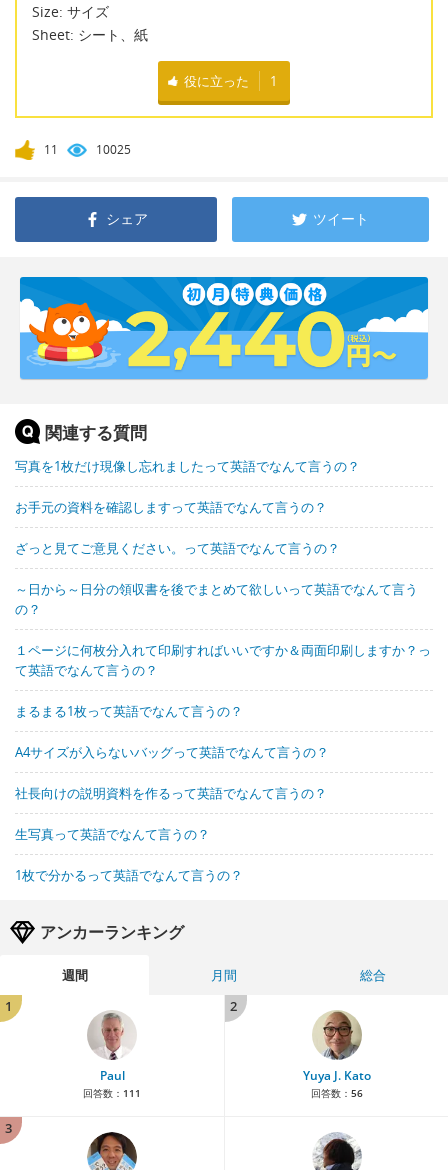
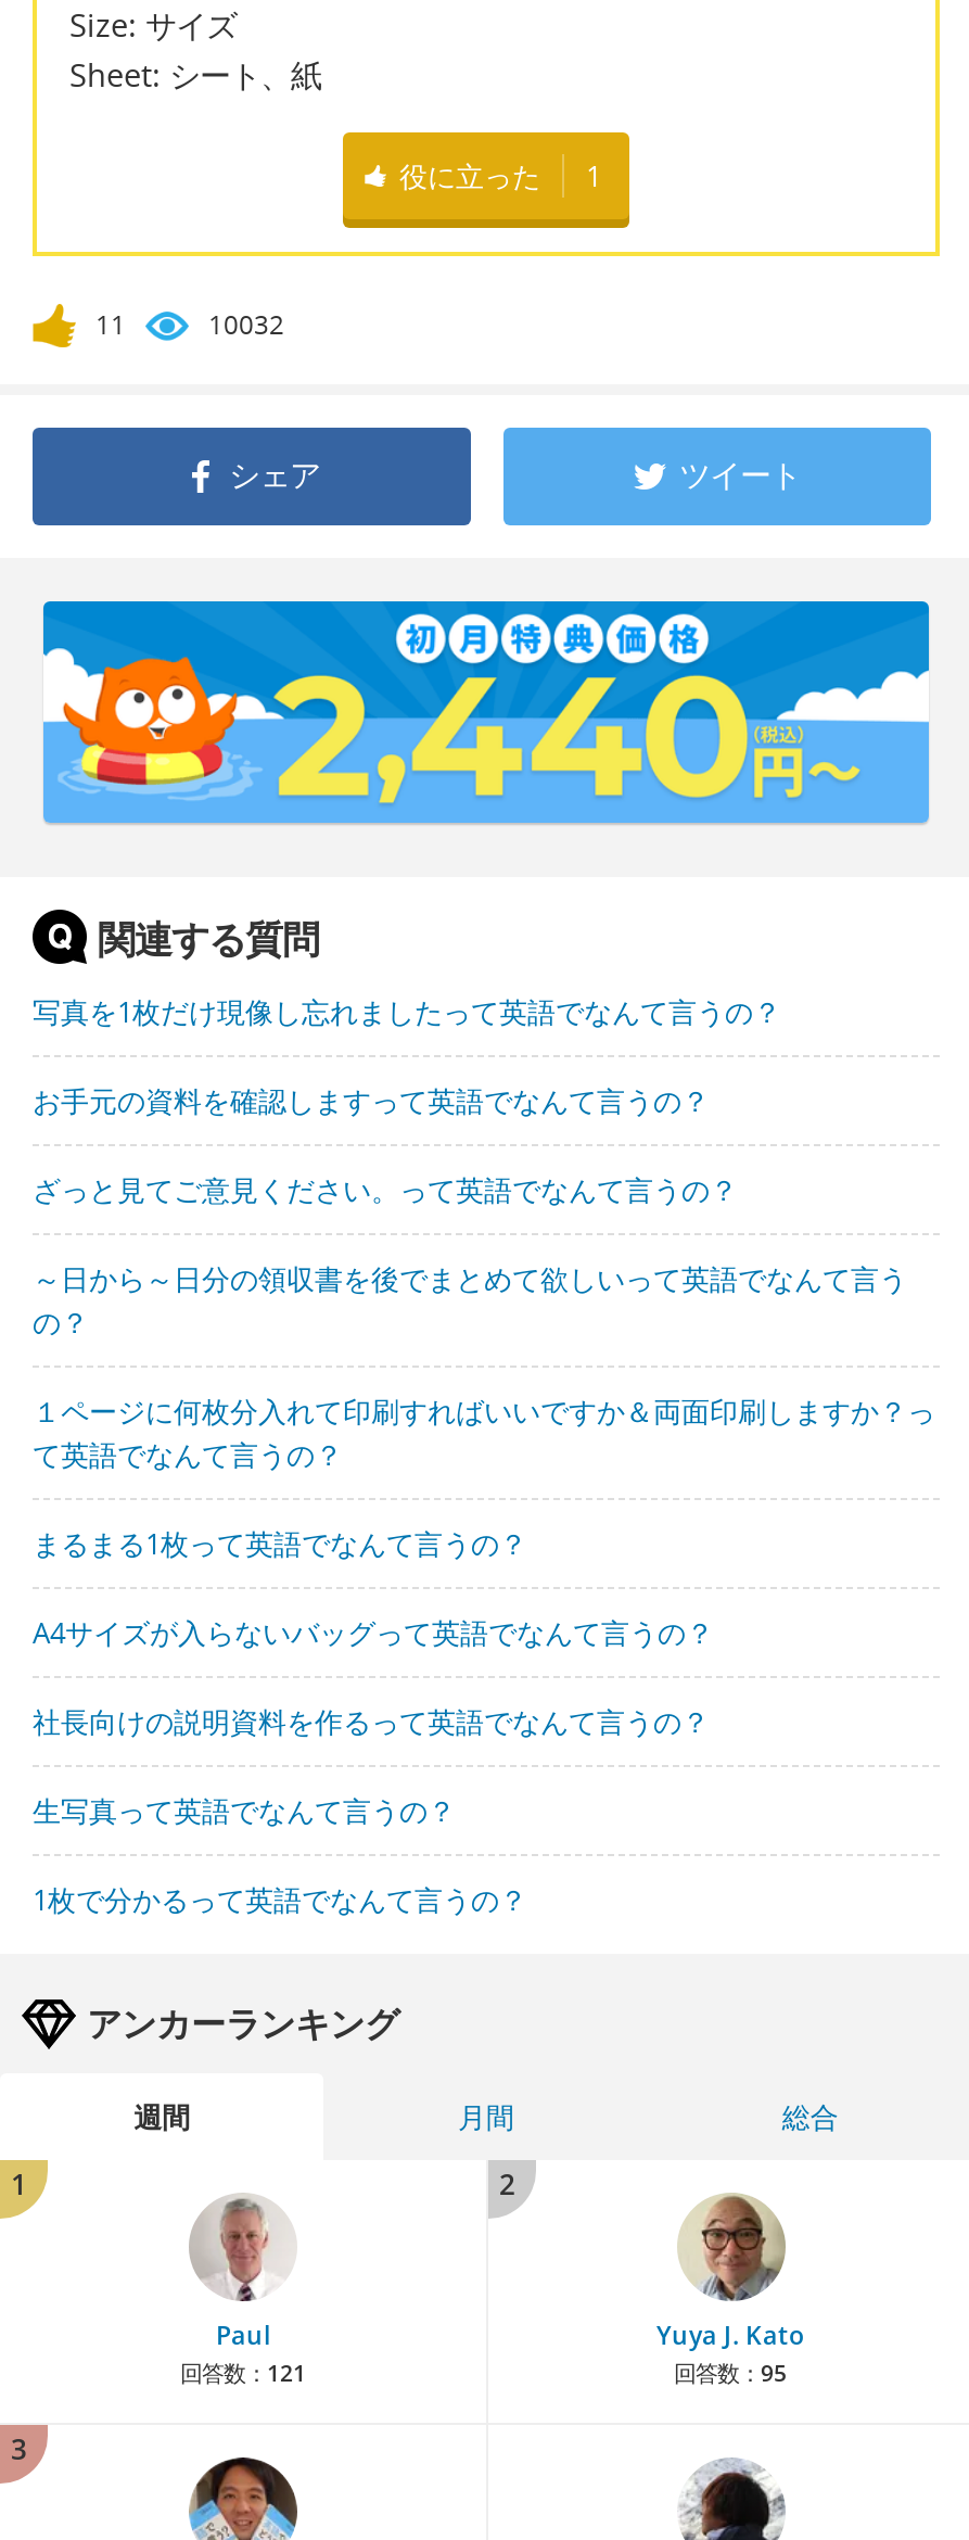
- 10025
+ 10032

- 回答数：111
+ 回答数：121

- 回答数：56
+ 回答数：95
